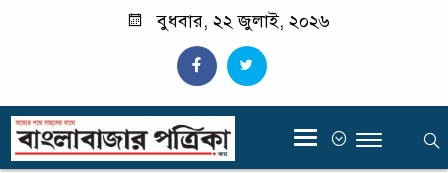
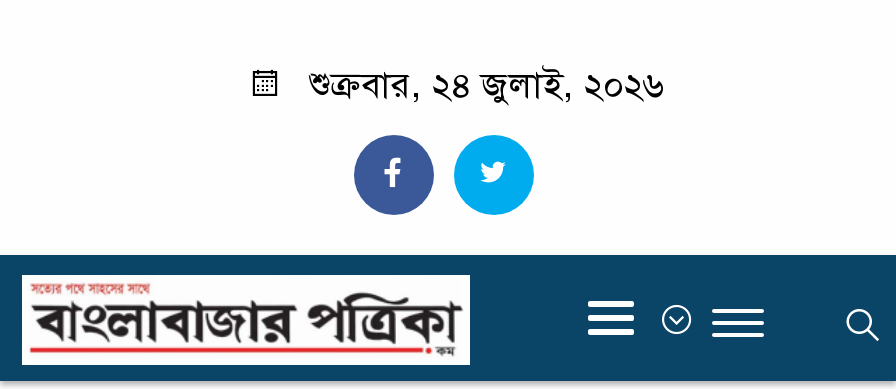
- বুধবার, ২২ জুলাই, ২০২৬
+ শুক্রবার, ২৪ জুলাই, ২০২৬
